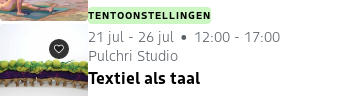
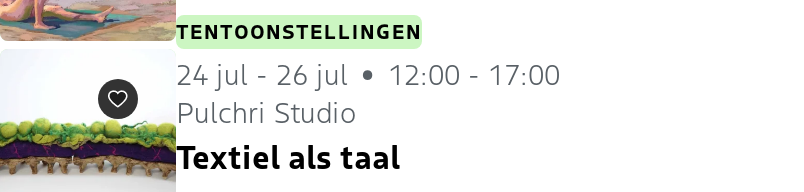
- 21 jul - 26 jul 12:00 - 17:00
+ 24 jul - 26 jul 12:00 - 17:00
